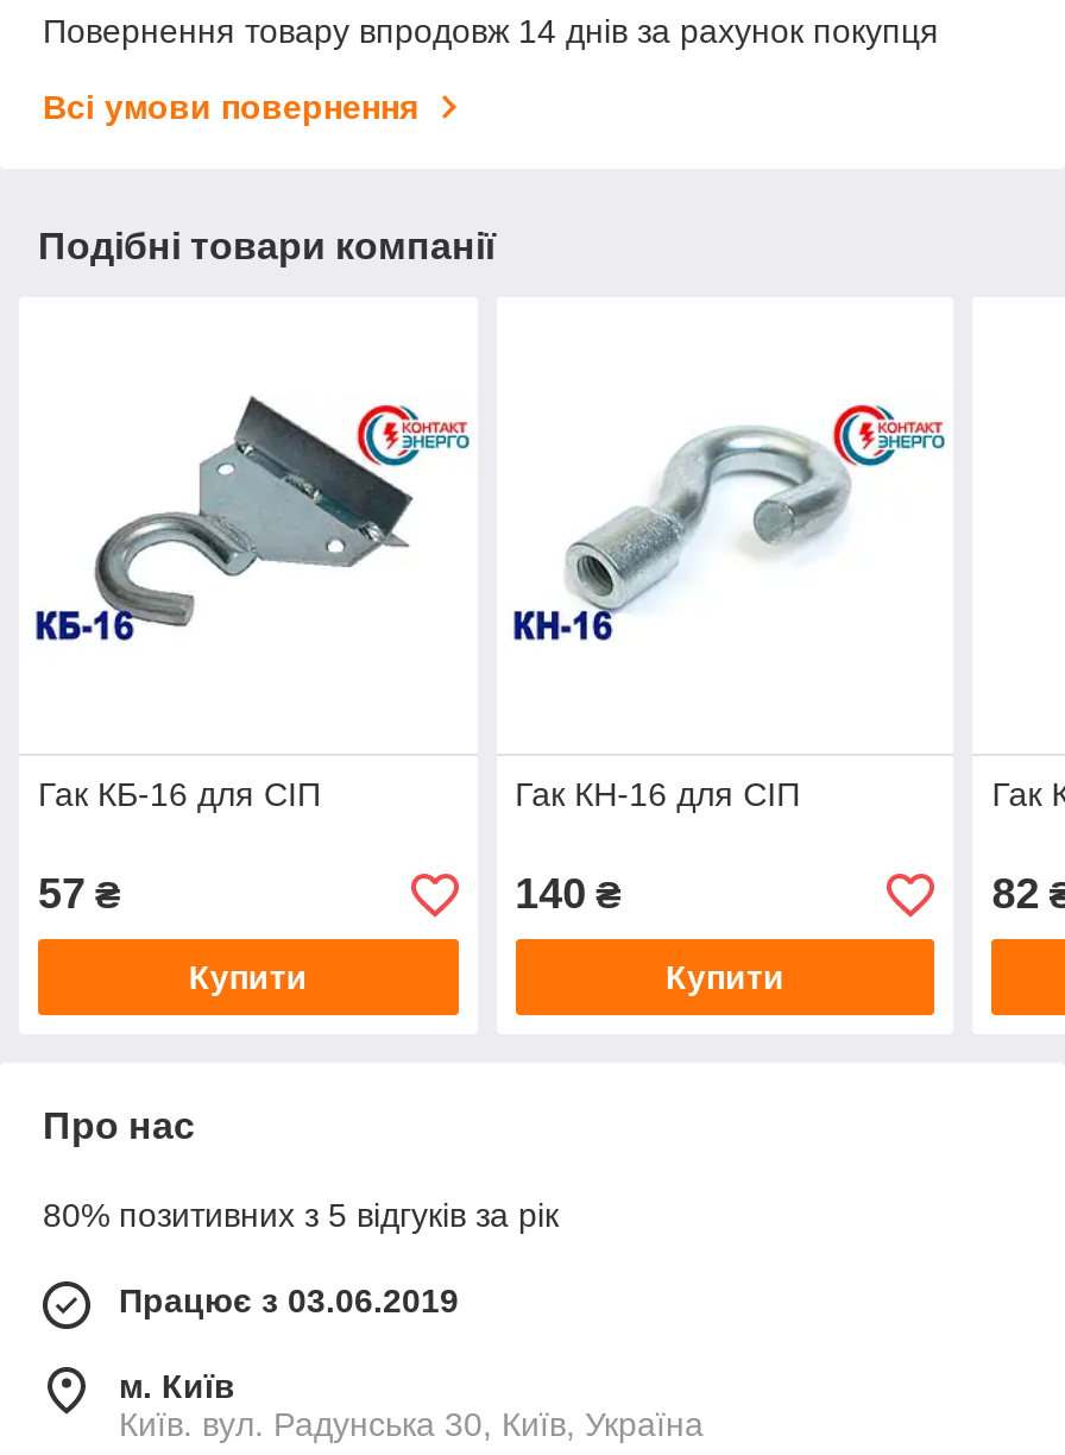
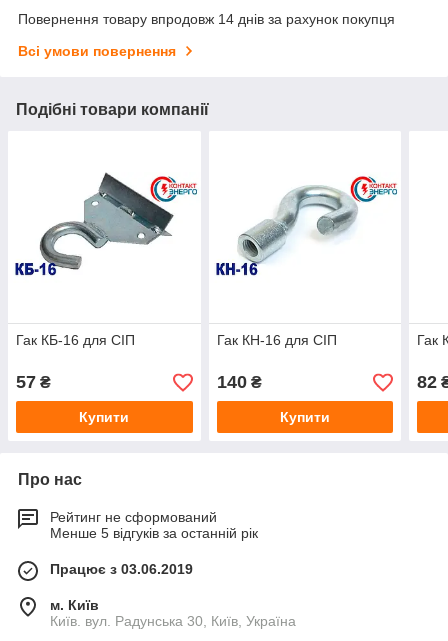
- 80% позитивних з 5 відгуків за рік
+ Рейтинг не сформований
+ Менше 5 відгуків за останній рік
